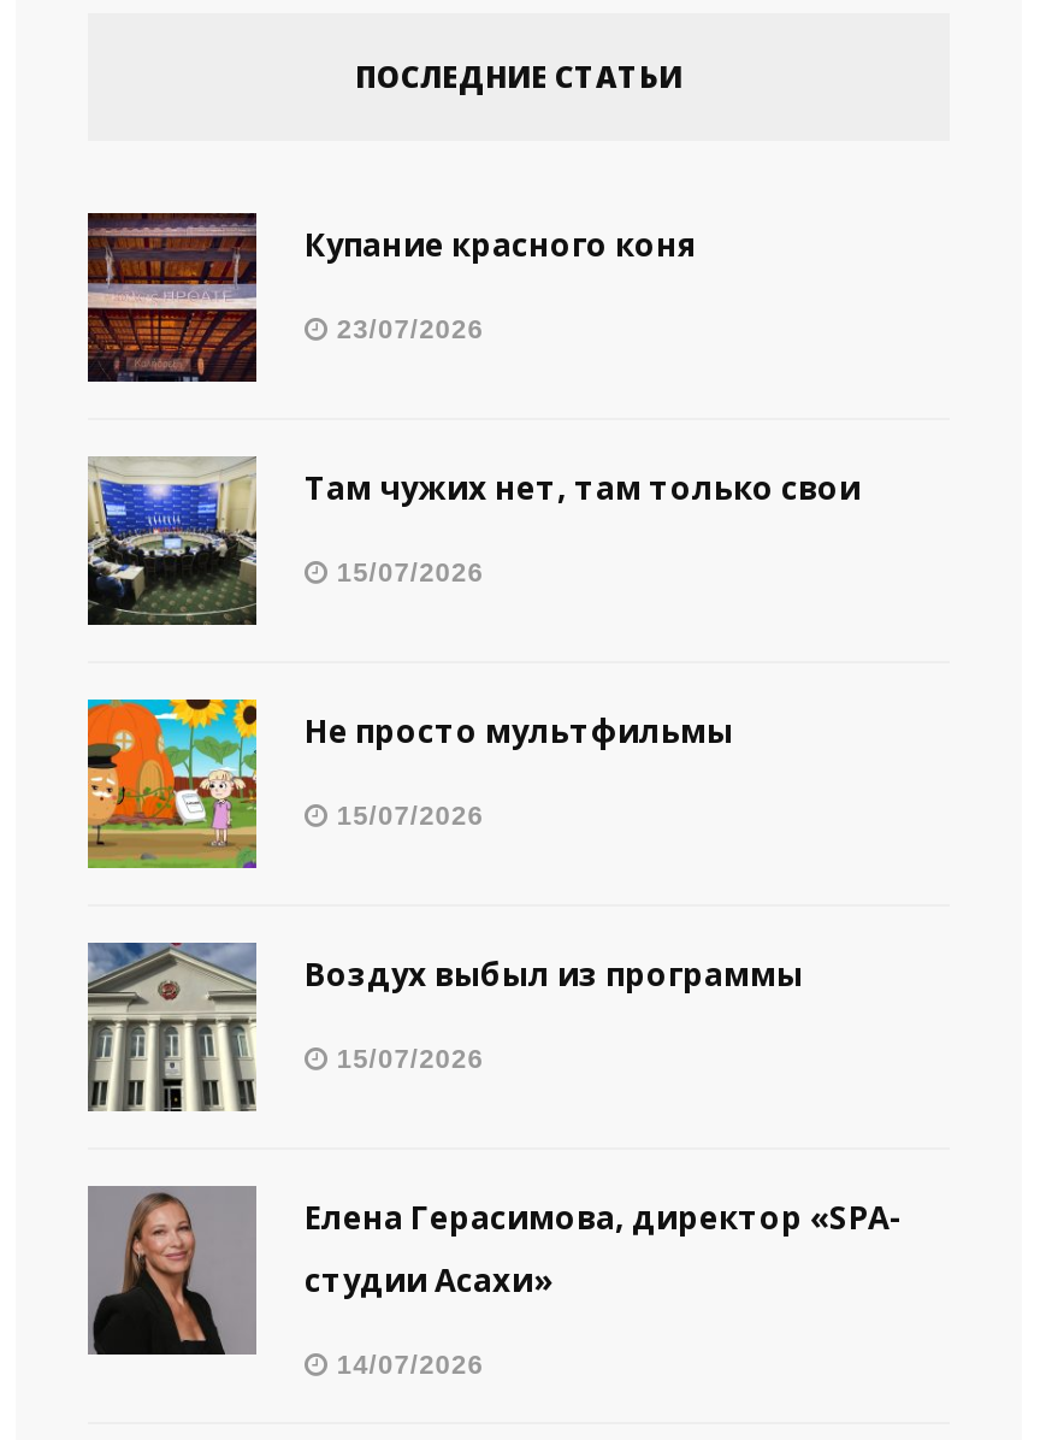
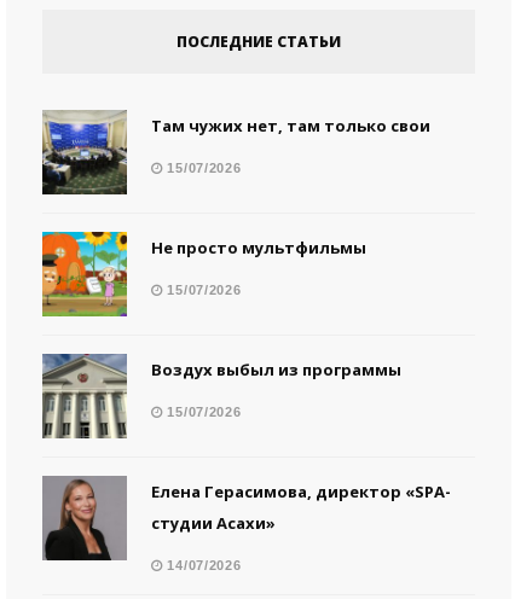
- [image]
- Купание красного коня
- 23/07/2026
